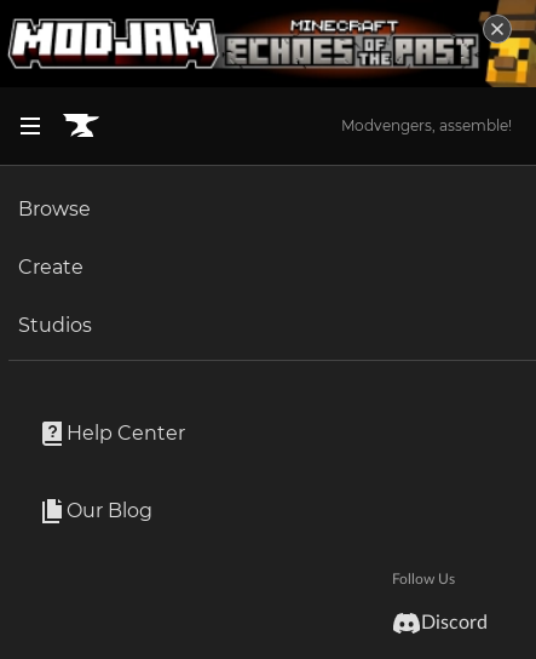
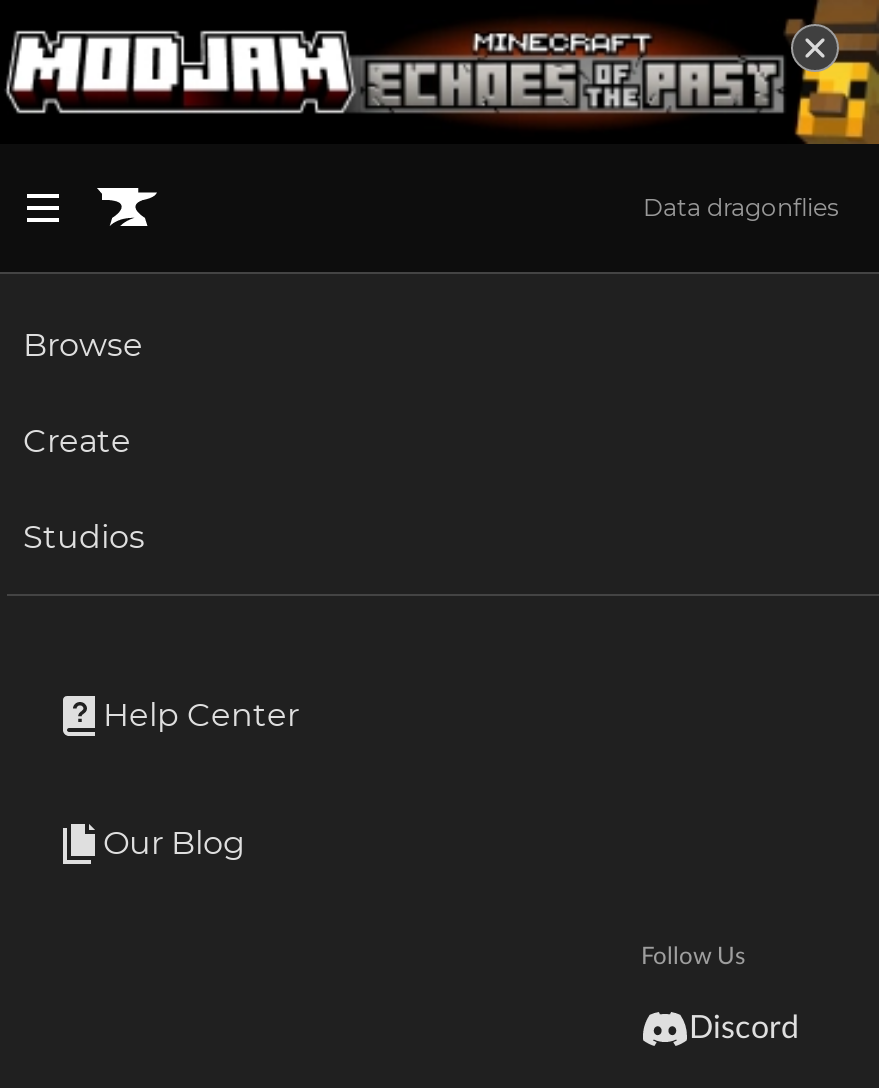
- Modvengers, assemble!
+ Data dragonflies
